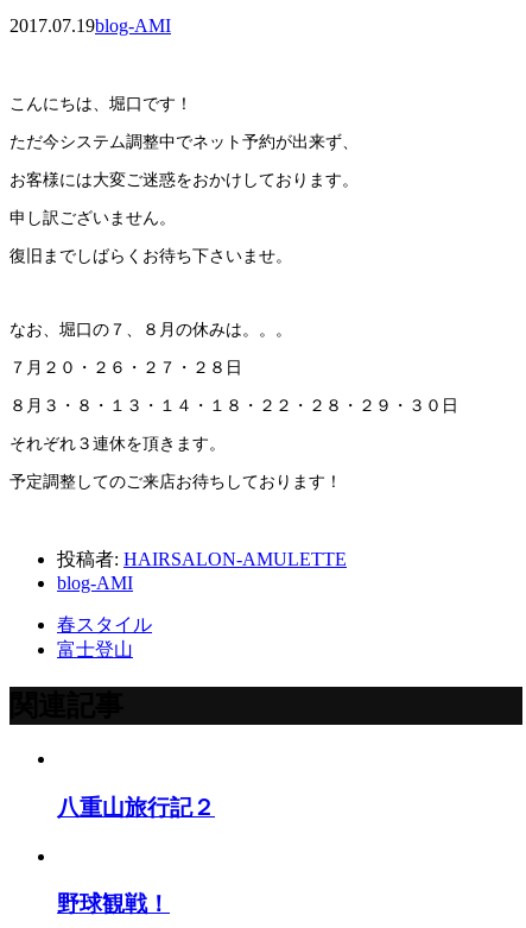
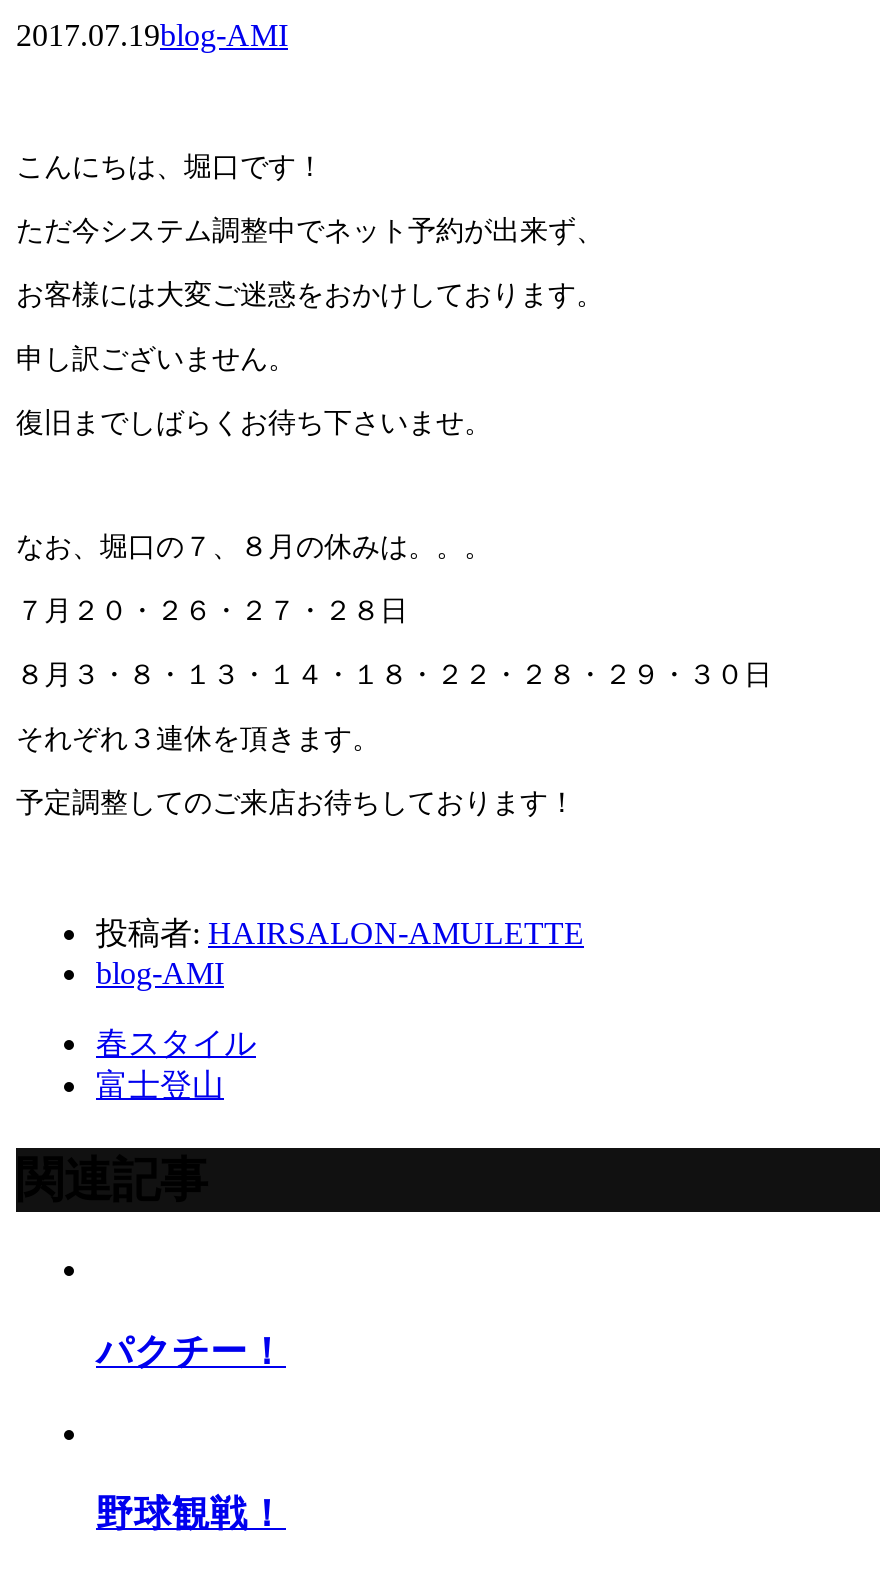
- 八重山旅行記２
+ パクチー！
